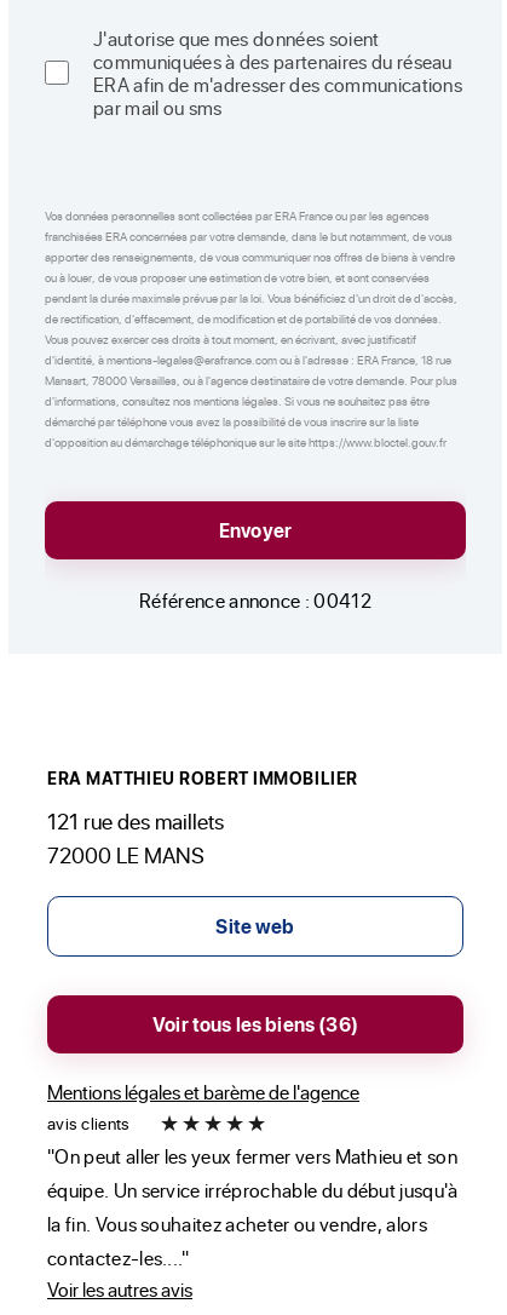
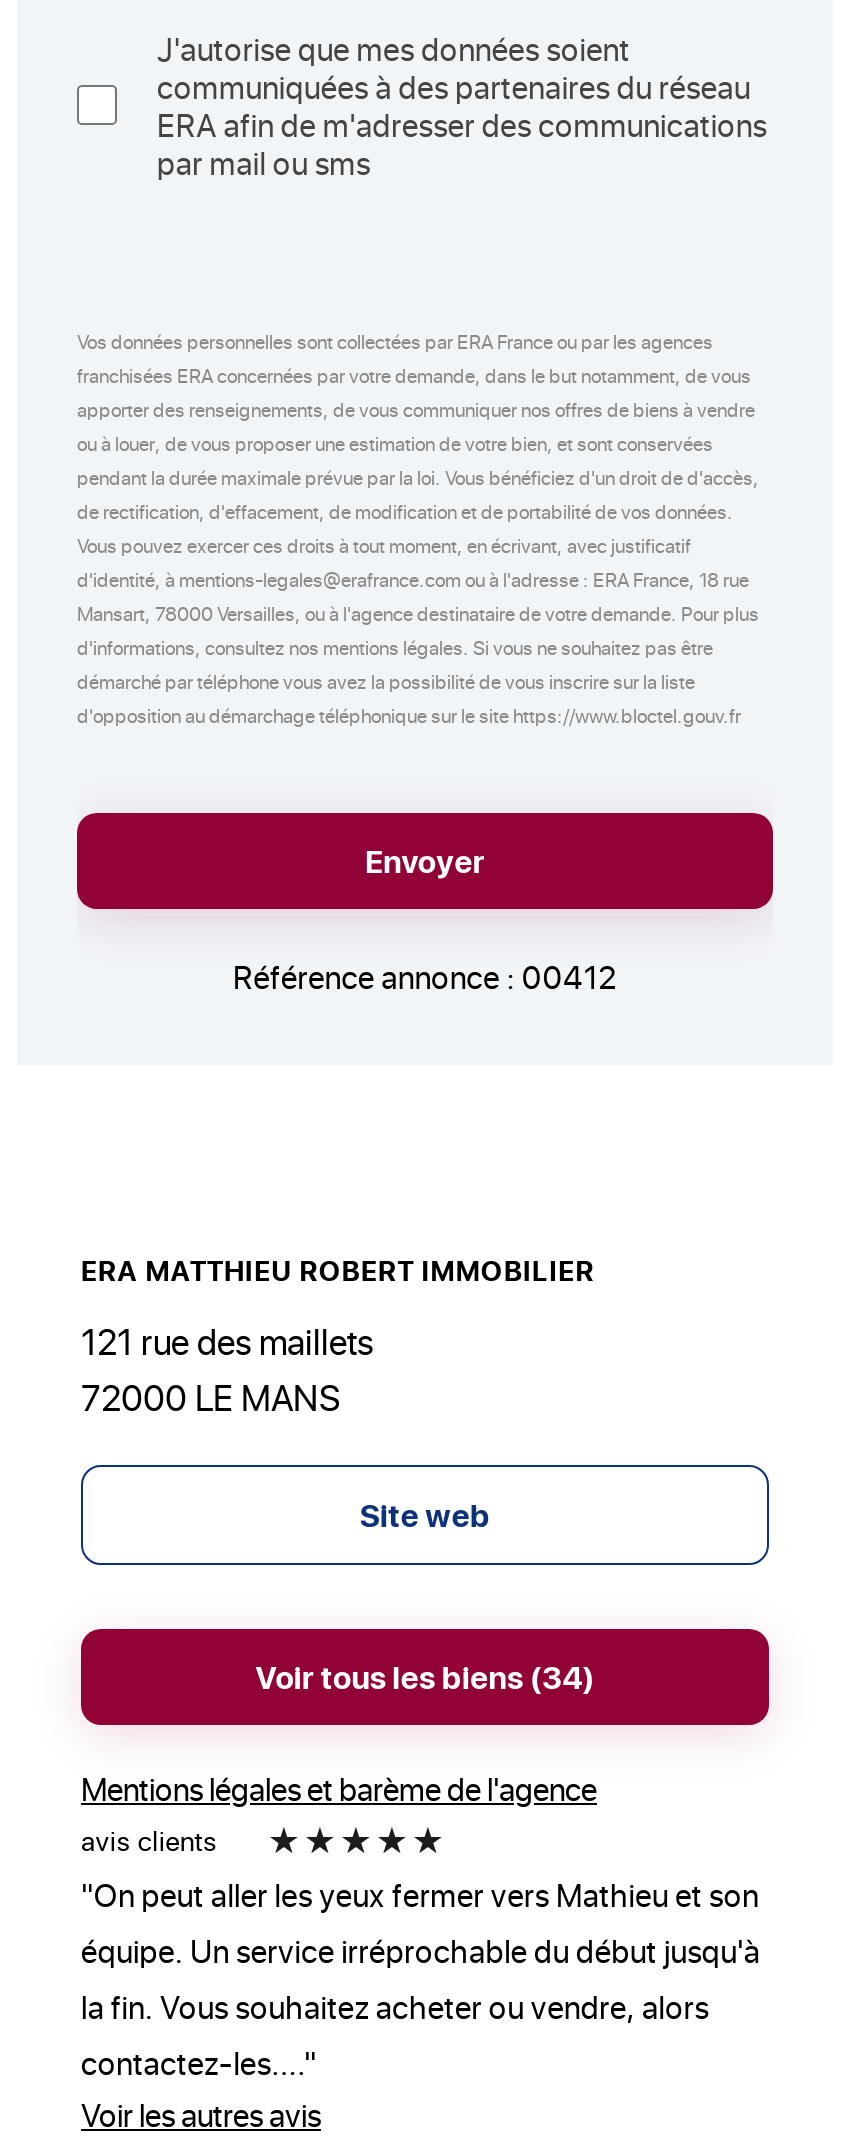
- Voir tous les biens (36)
+ Voir tous les biens (34)
